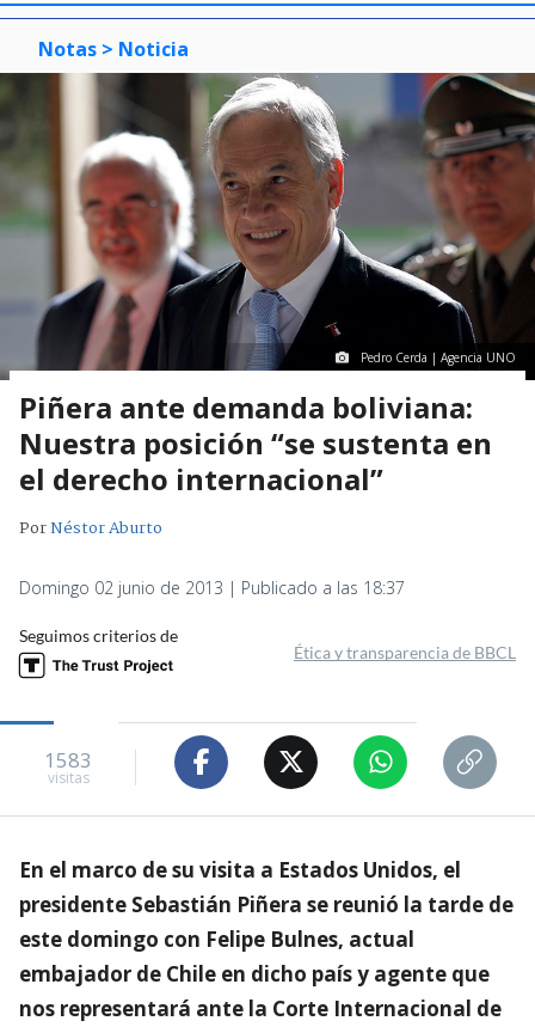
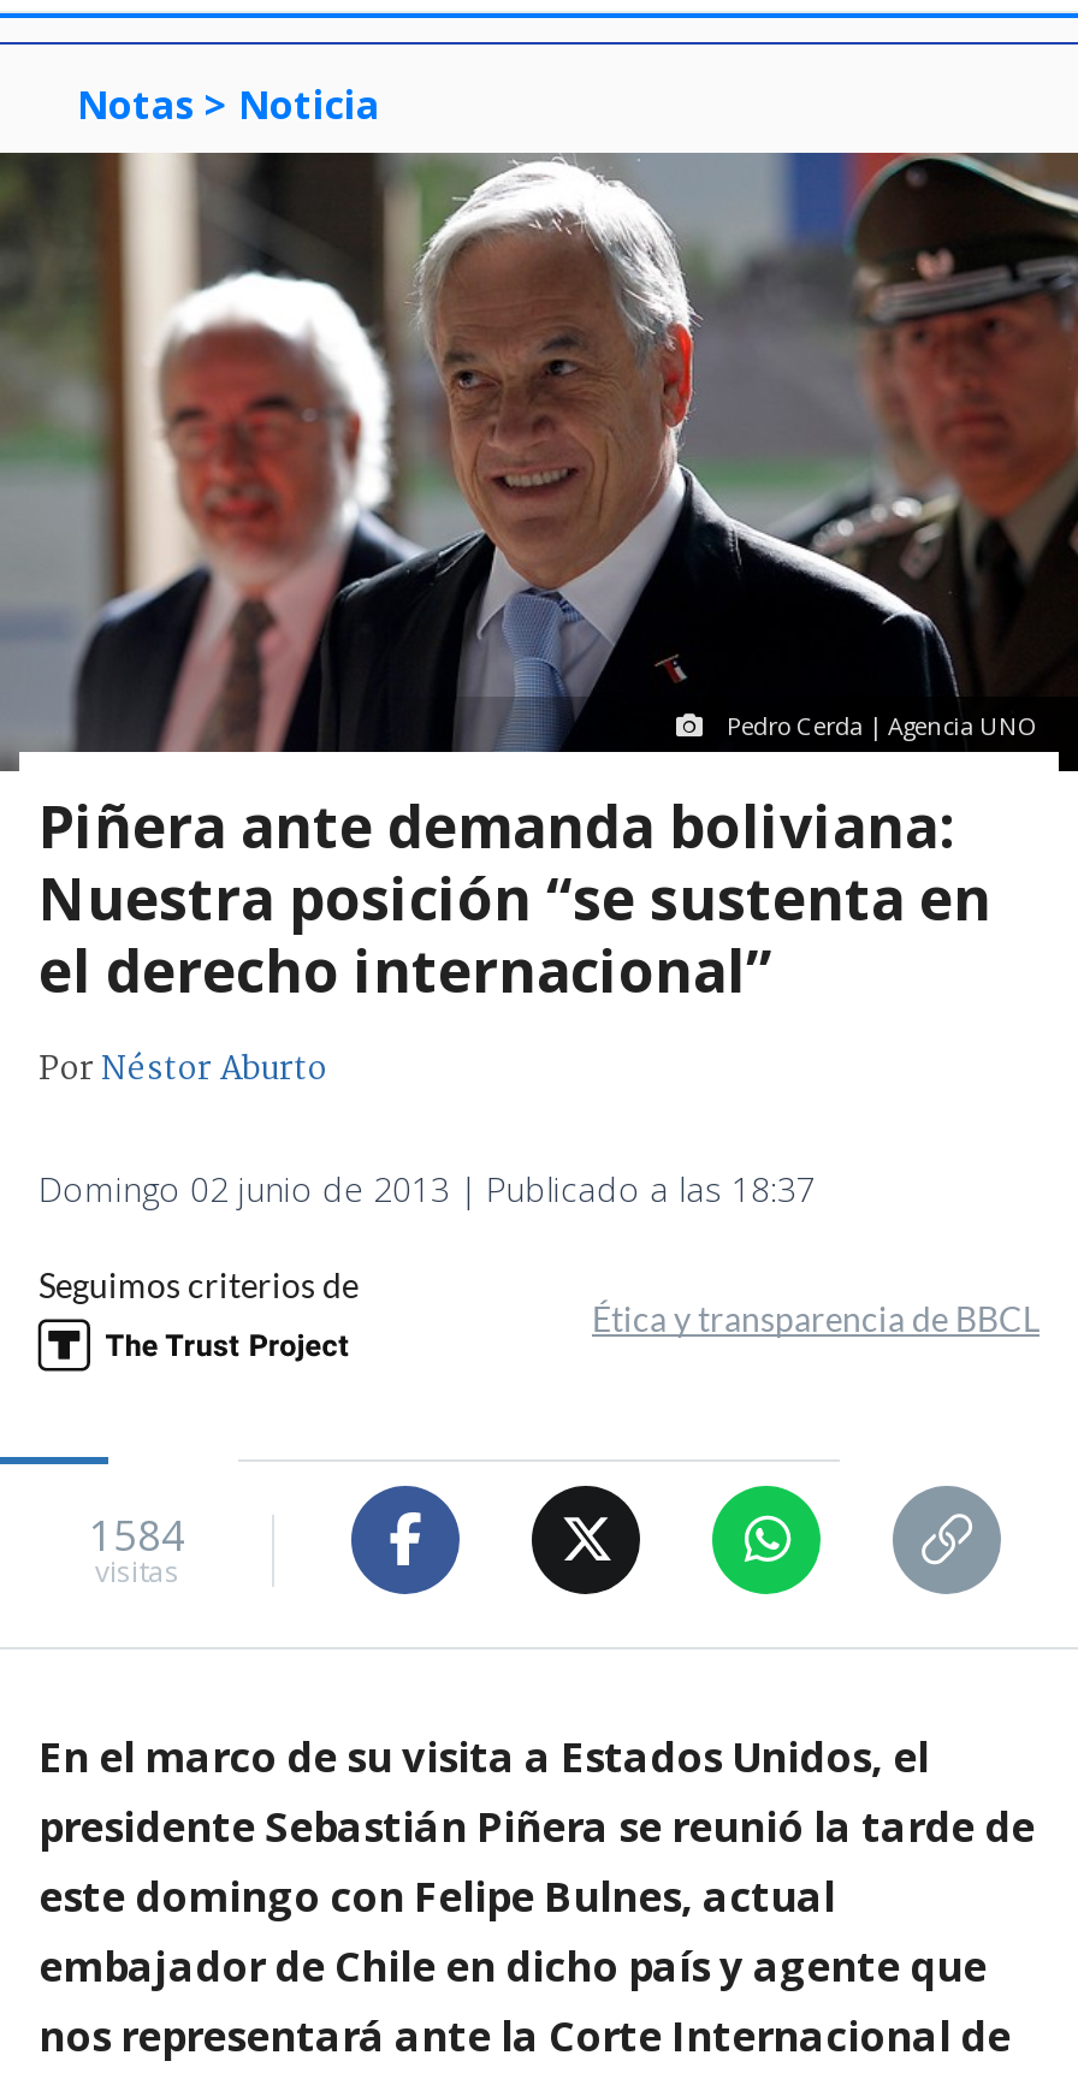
- 1583
+ 1584
